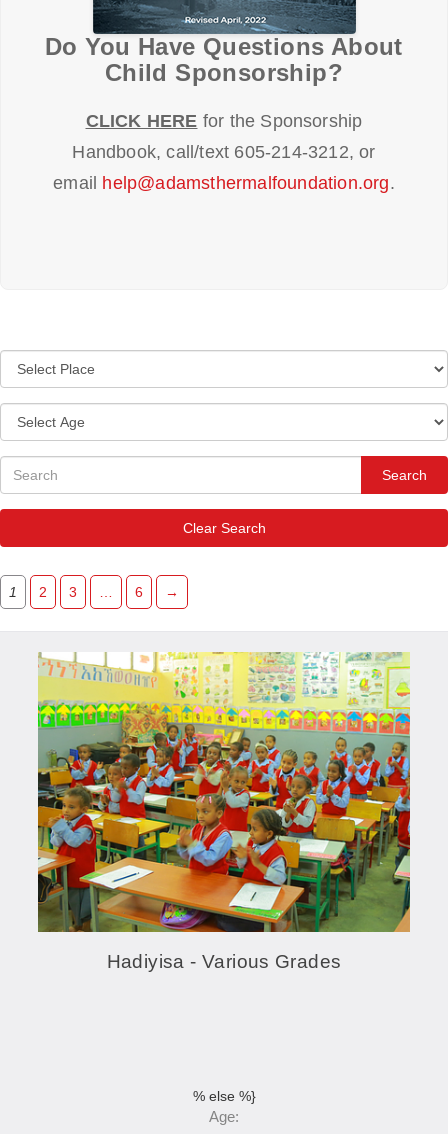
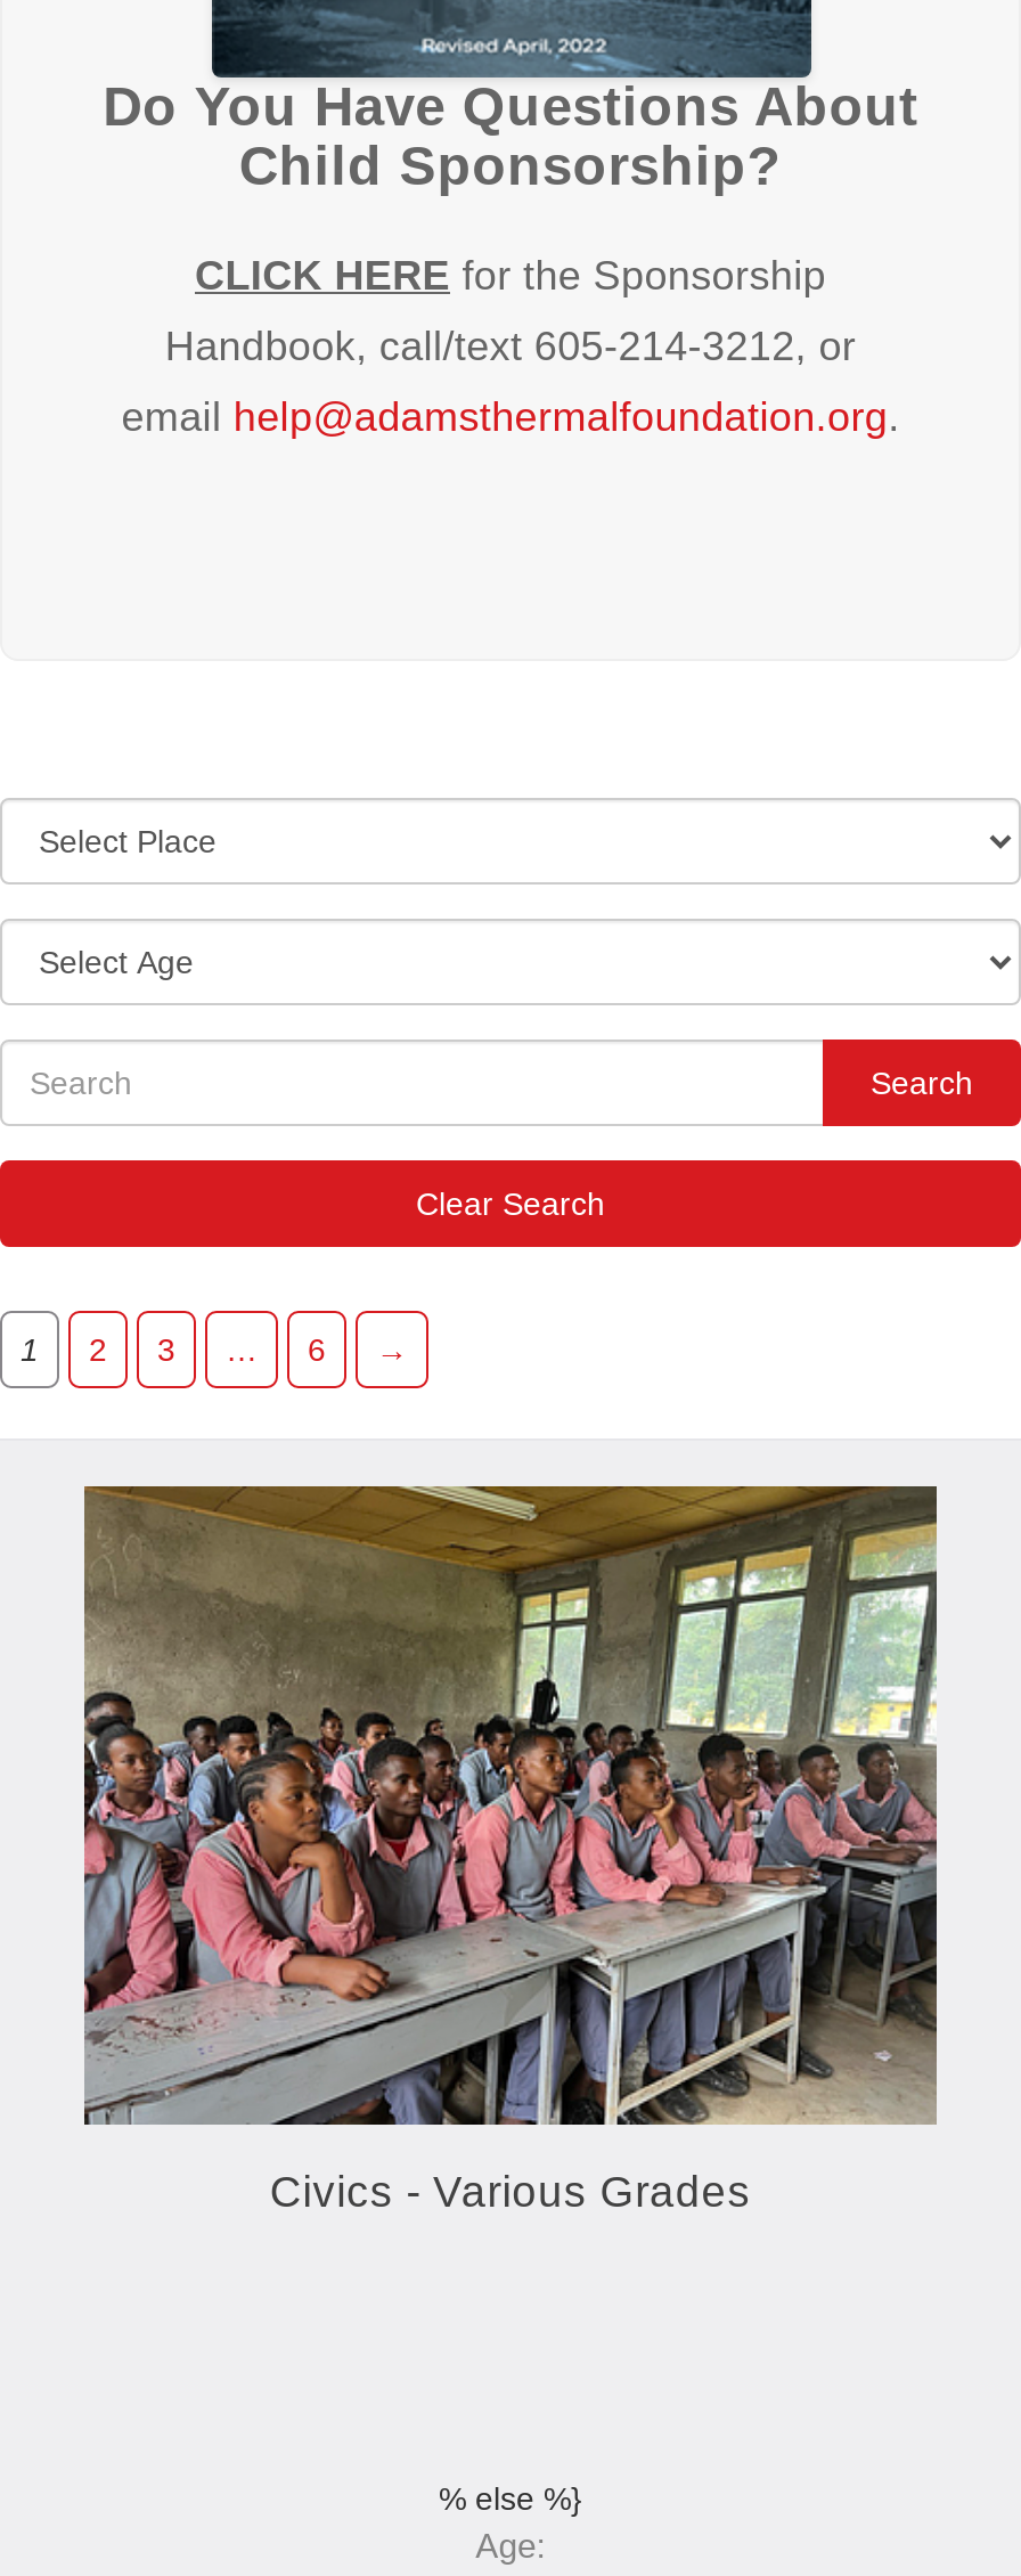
- [image]
- Hadiyisa - Various Grades
+ [image]
+ Civics - Various Grades
